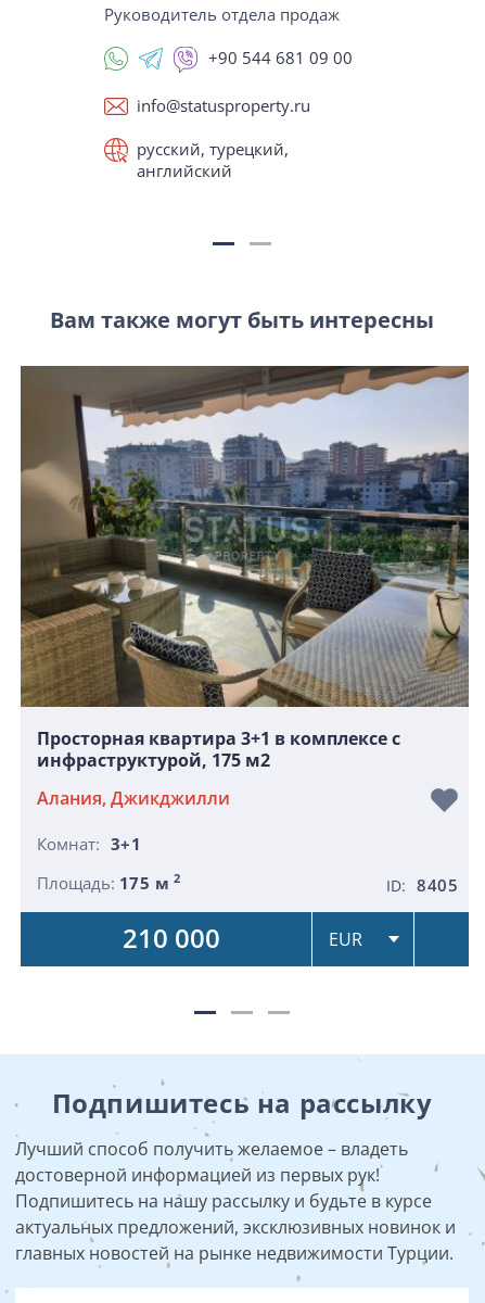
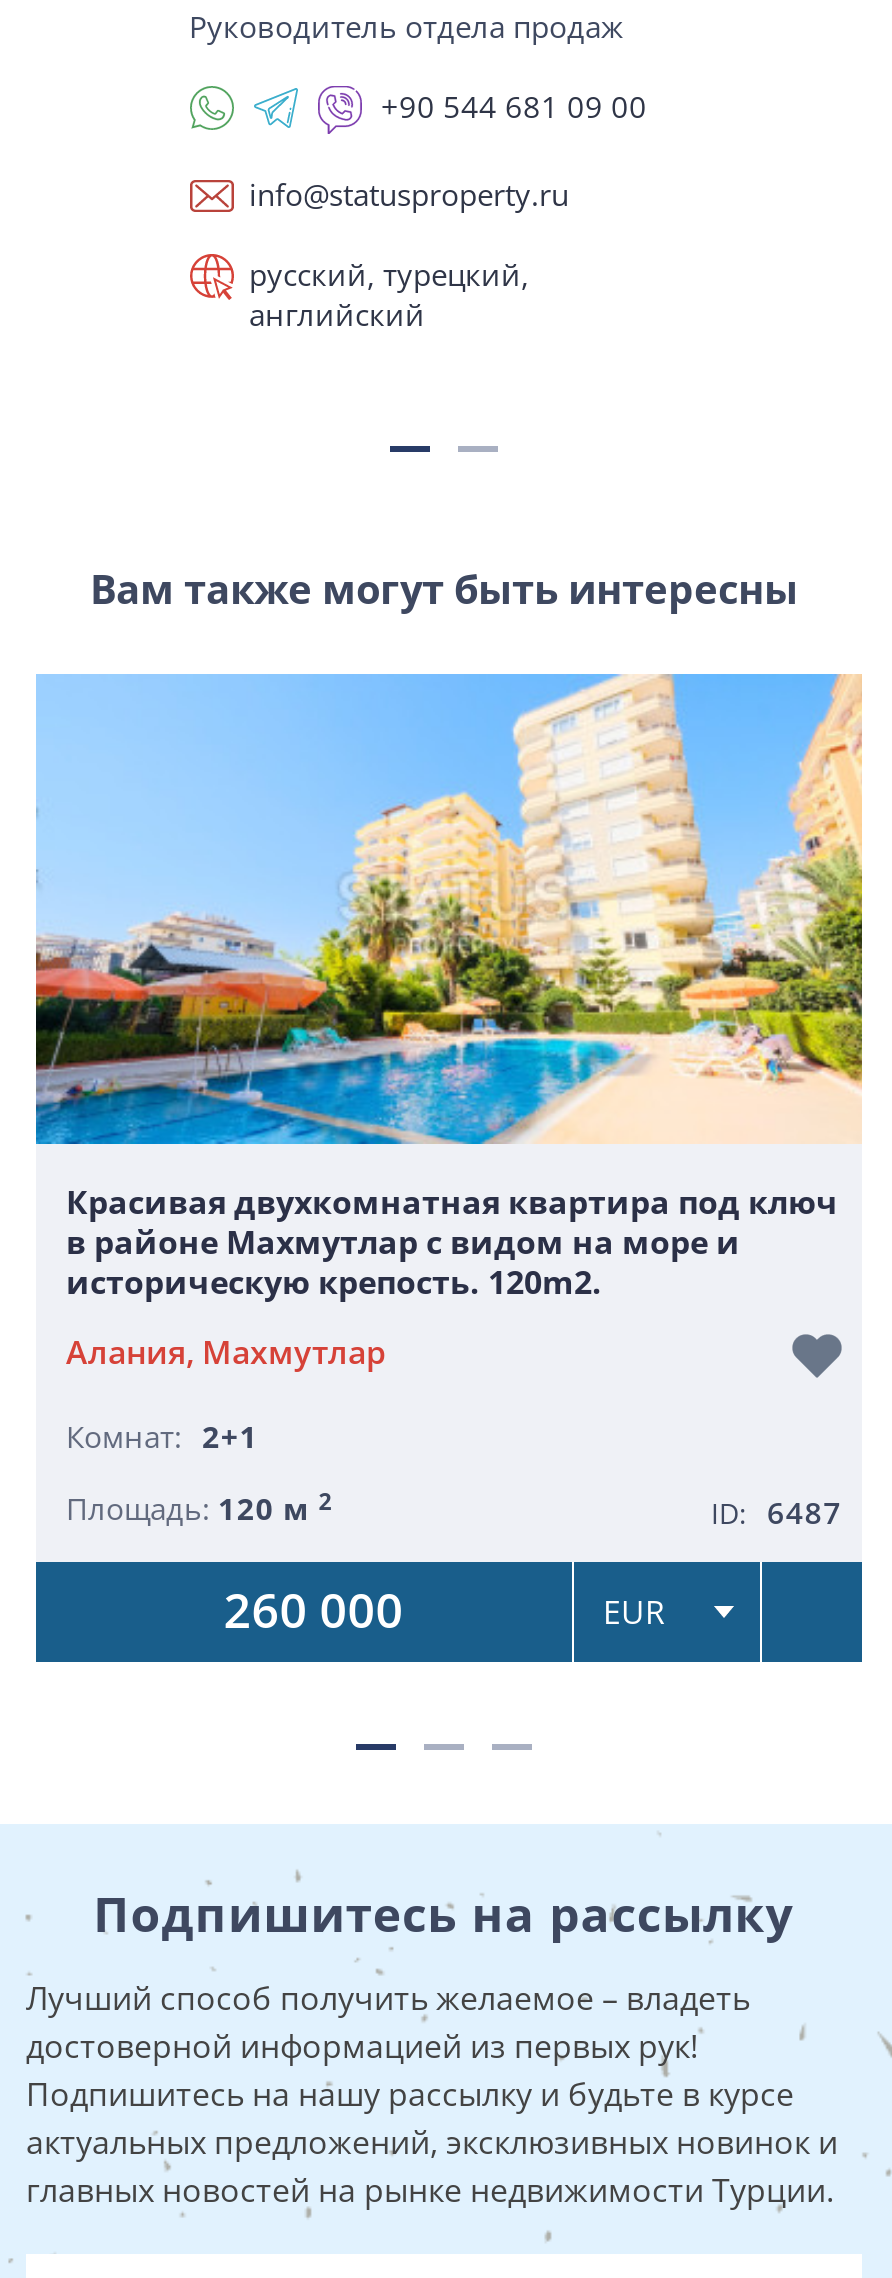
- [image]
- Просторная квартира 3+1 в комплексе с
- инфраструктурой, 175 м2
+ [image]
+ Красивая двухкомнатная квартира под ключ
+ в районе Махмутлар с видом на море и
+ историческую крепость. 120m2.

- Алания, Джикджилли
+ Алания, Махмутлар

- Комнат: 3+1
+ Комнат: 2+1

- Площадь: 175 м 2
- ID: 8405
+ Площадь: 120 м 2
+ ID: 6487

- 210 000
+ 260 000
